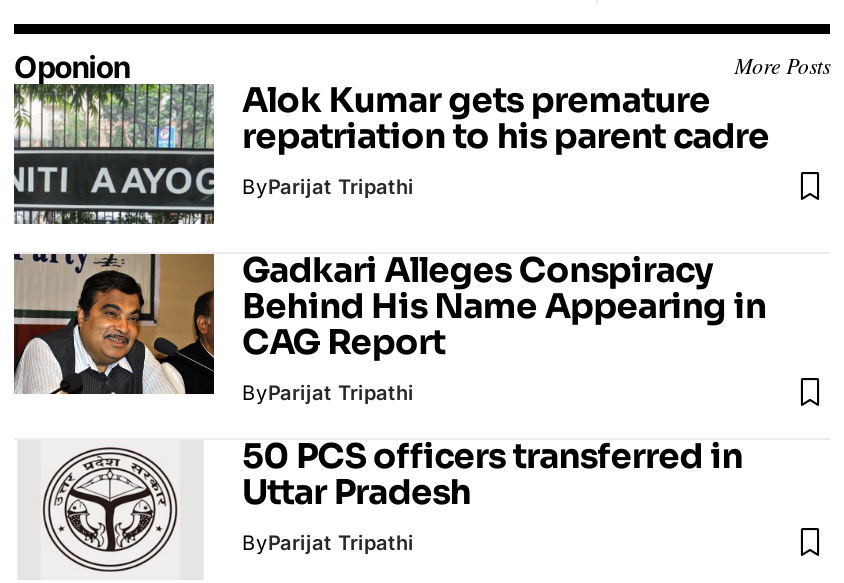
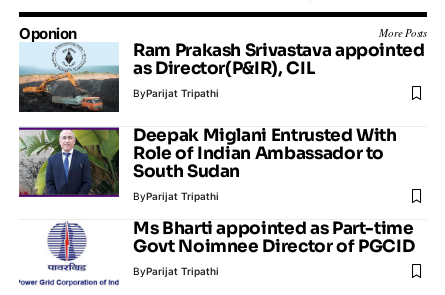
- [image]
- Alok Kumar gets premature
- repatriation to his parent cadre
+ [image]
+ Ram Prakash Srivastava appointed
+ as Director(P&IR), CIL

- [image]
- Gadkari Alleges Conspiracy
- Behind His Name Appearing in
- CAG Report
+ [image]
+ Deepak Miglani Entrusted With
+ Role of Indian Ambassador to
+ South Sudan

- [image]
- 50 PCS officers transferred in
- Uttar Pradesh
+ [image]
+ Ms Bharti appointed as Part-time
+ Govt Noimnee Director of PGCID
